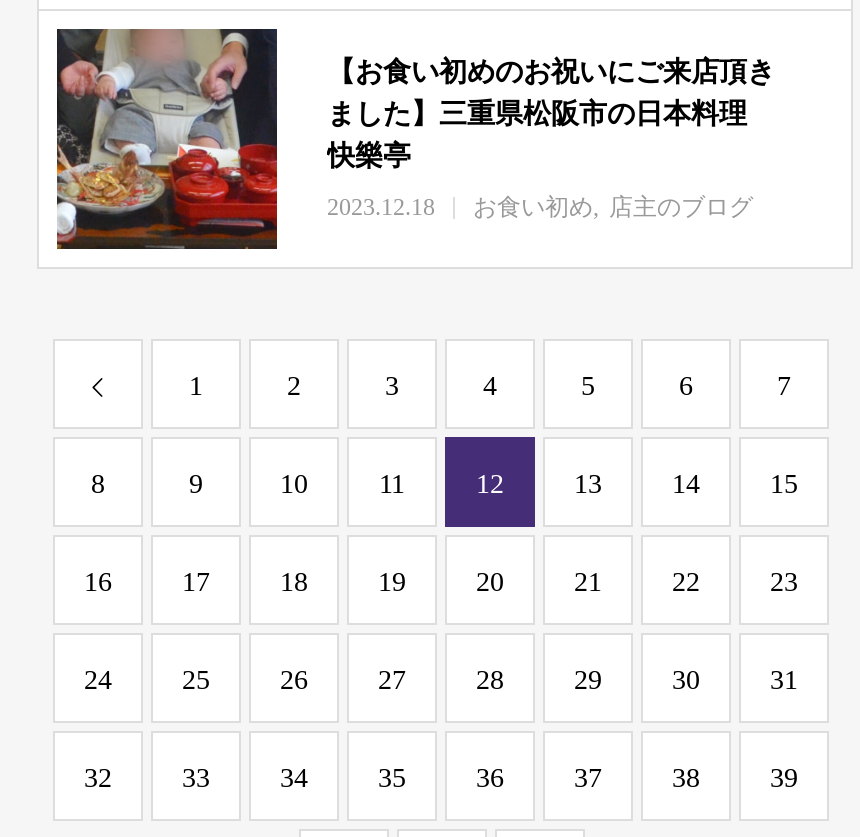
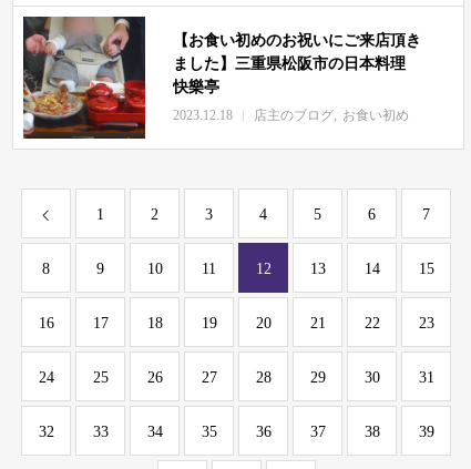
- お食い初め 店主のブログ
+ 店主のブログ お食い初め
